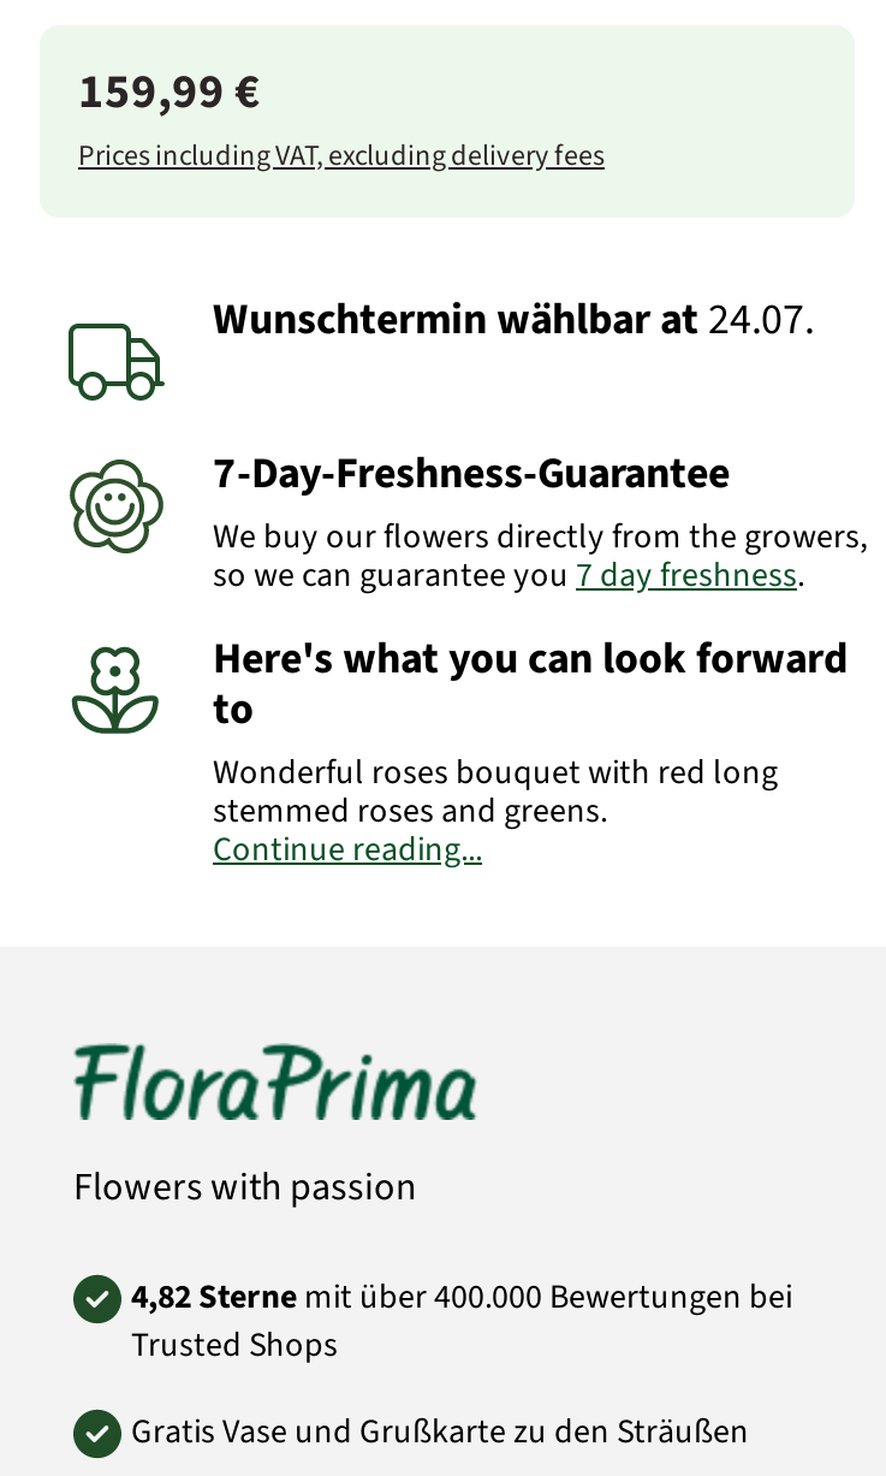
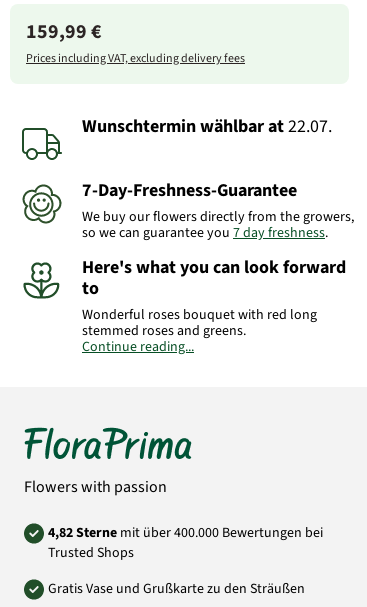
- Wunschtermin wählbar at 24.07.
+ Wunschtermin wählbar at 22.07.
